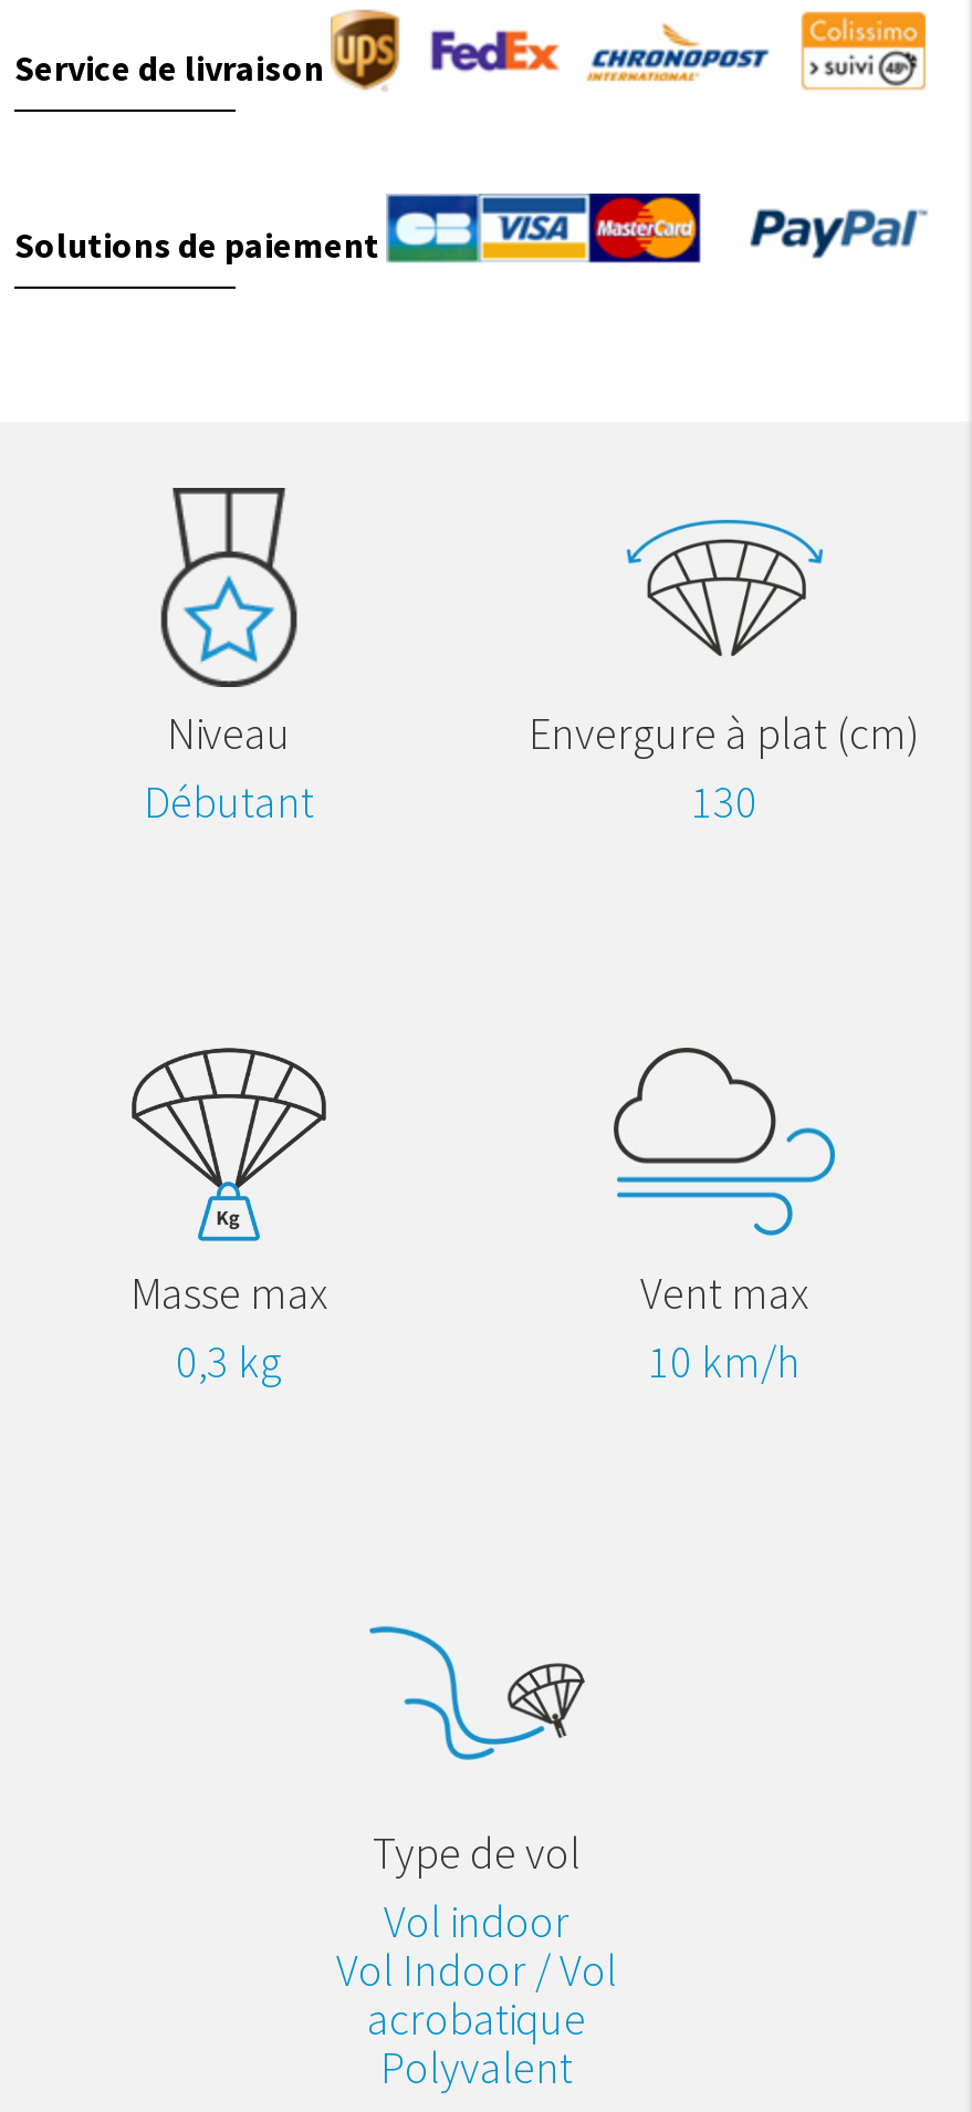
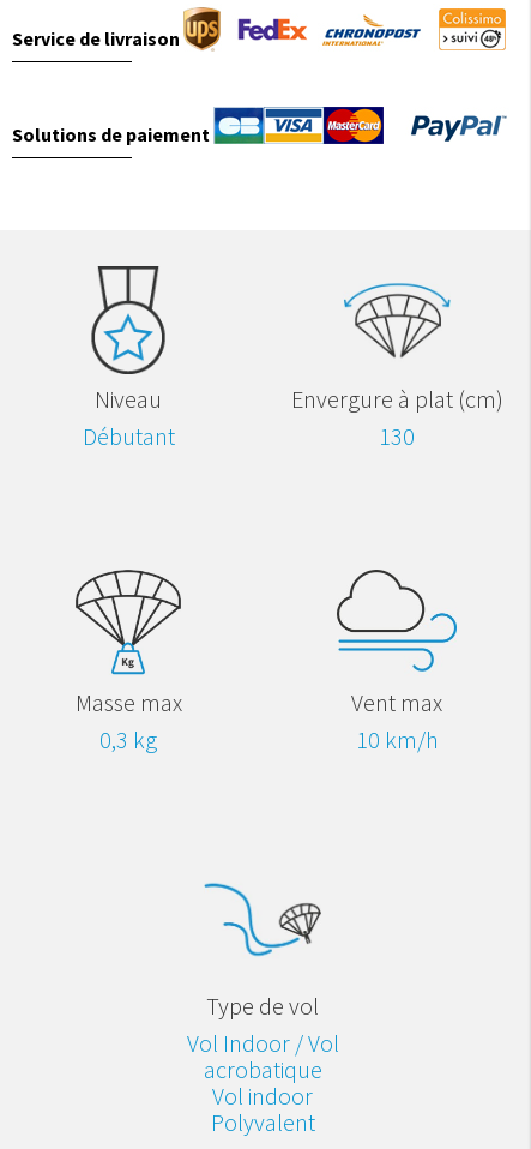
moved down: Vol indoor

moved up: Vol Indoor / Vol | acrobatique
